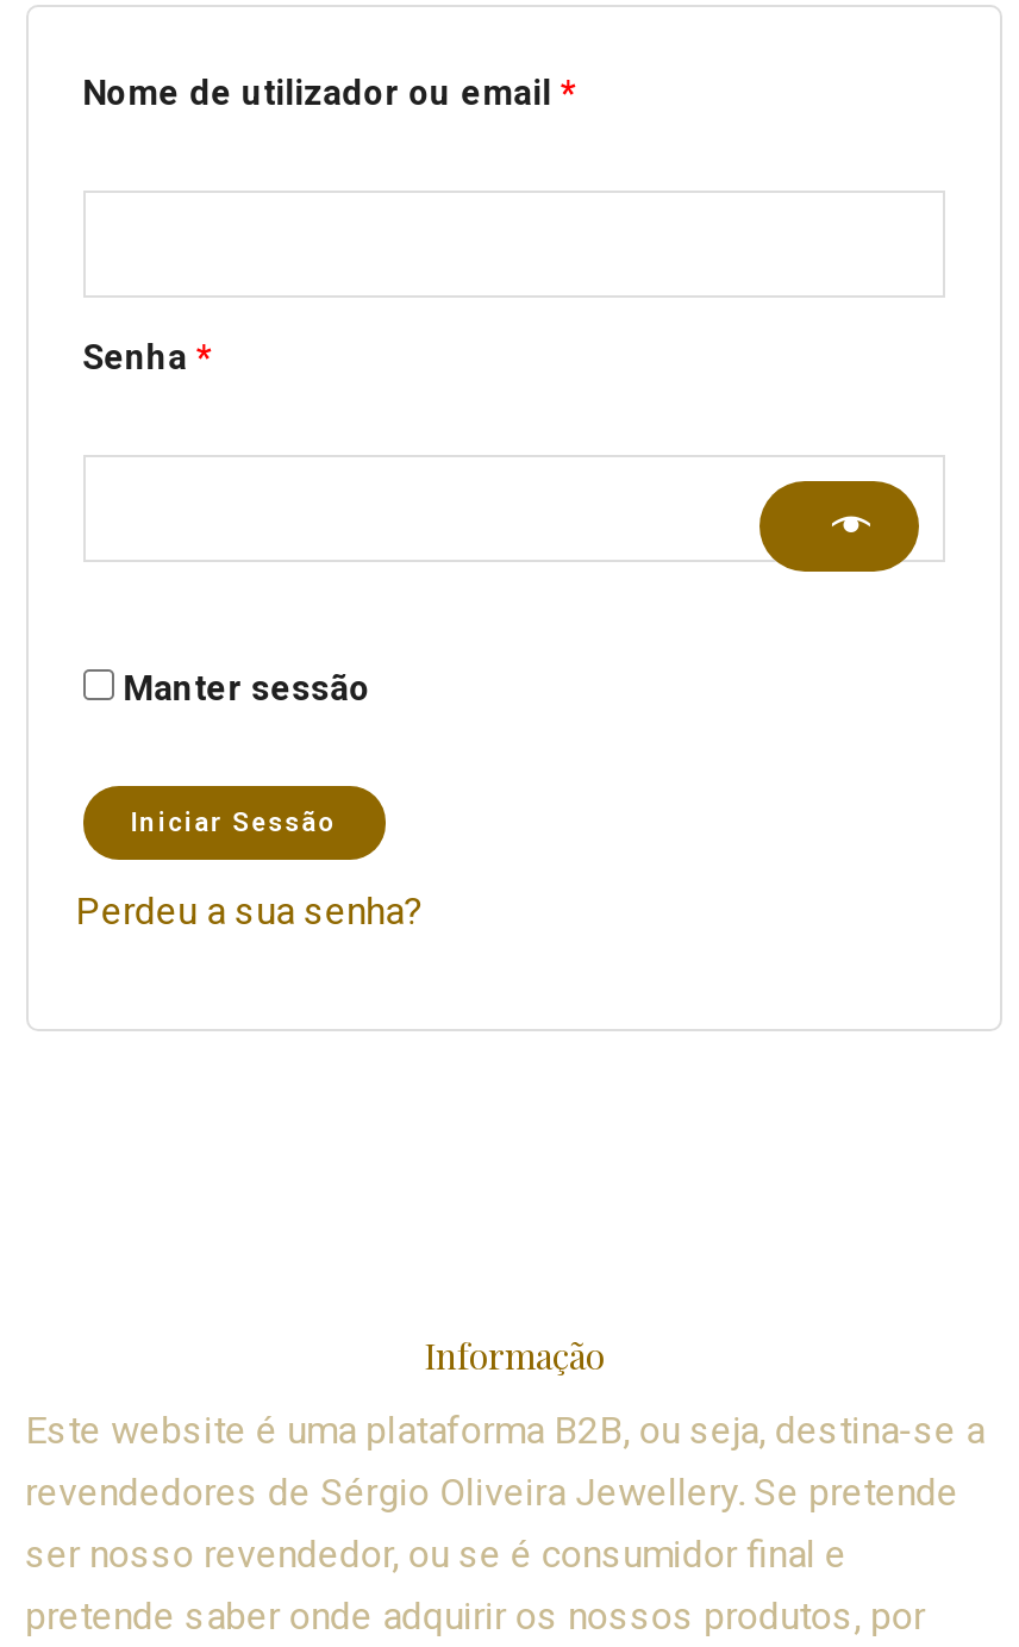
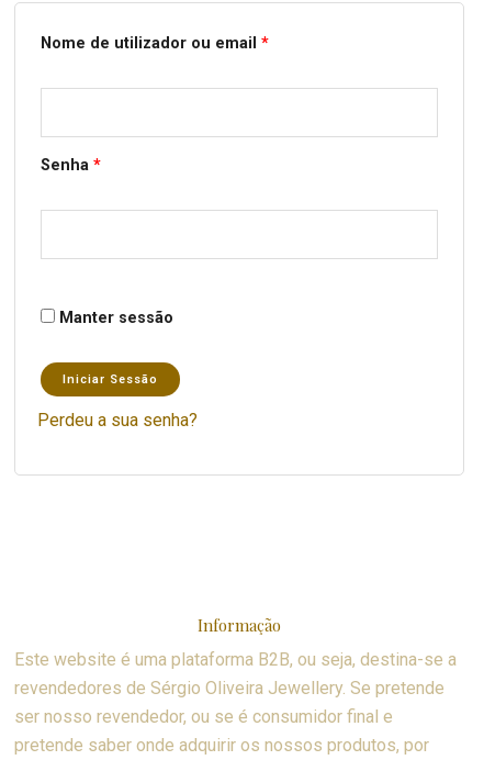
- [image]
